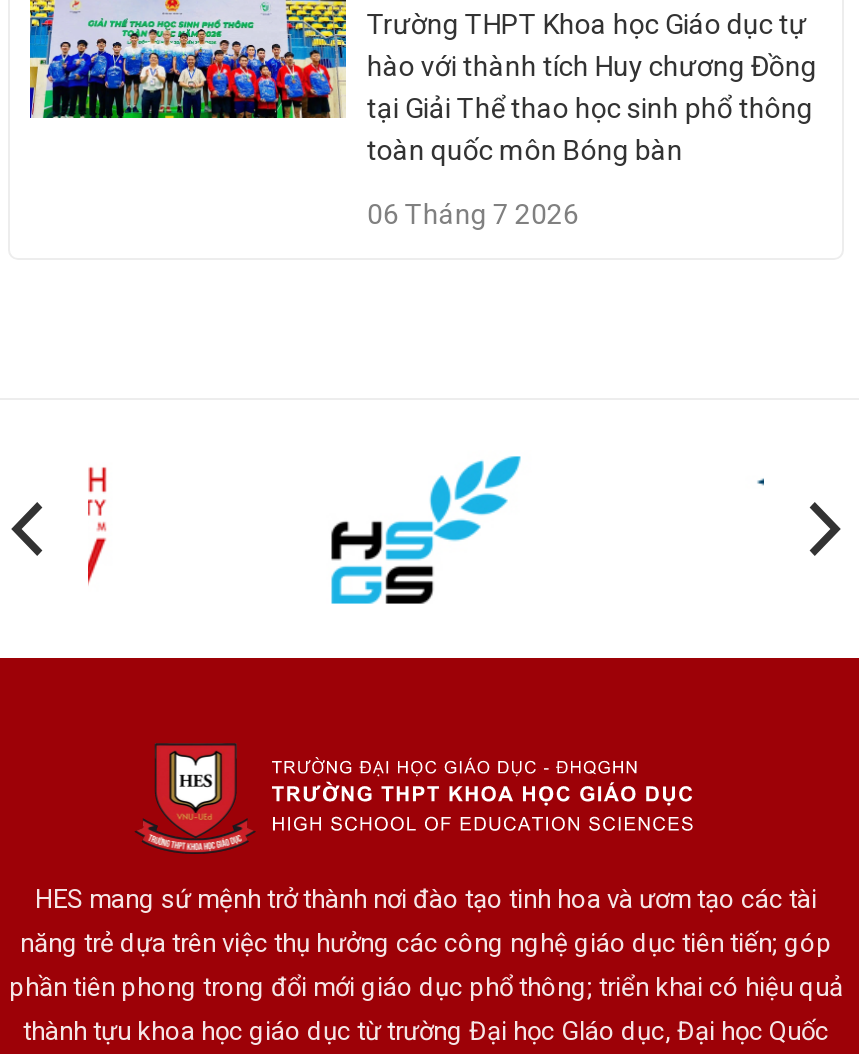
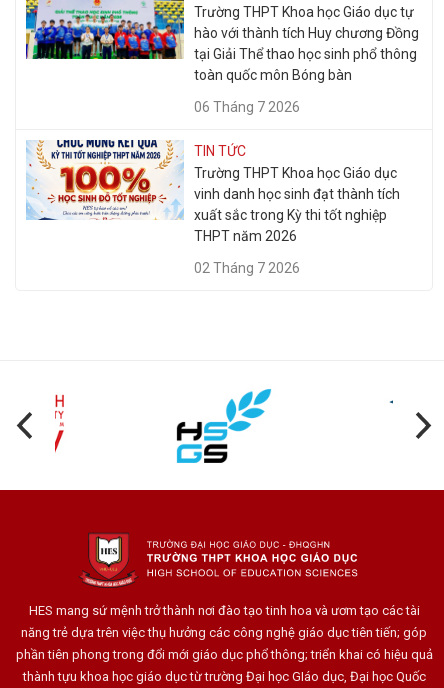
+ [image]
+ TIN TỨC
+ Trường THPT Khoa học Giáo dục
+ vinh danh học sinh đạt thành tích
+ xuất sắc trong Kỳ thi tốt nghiệp
+ THPT năm 2026
+ 02 Tháng 7 2026
